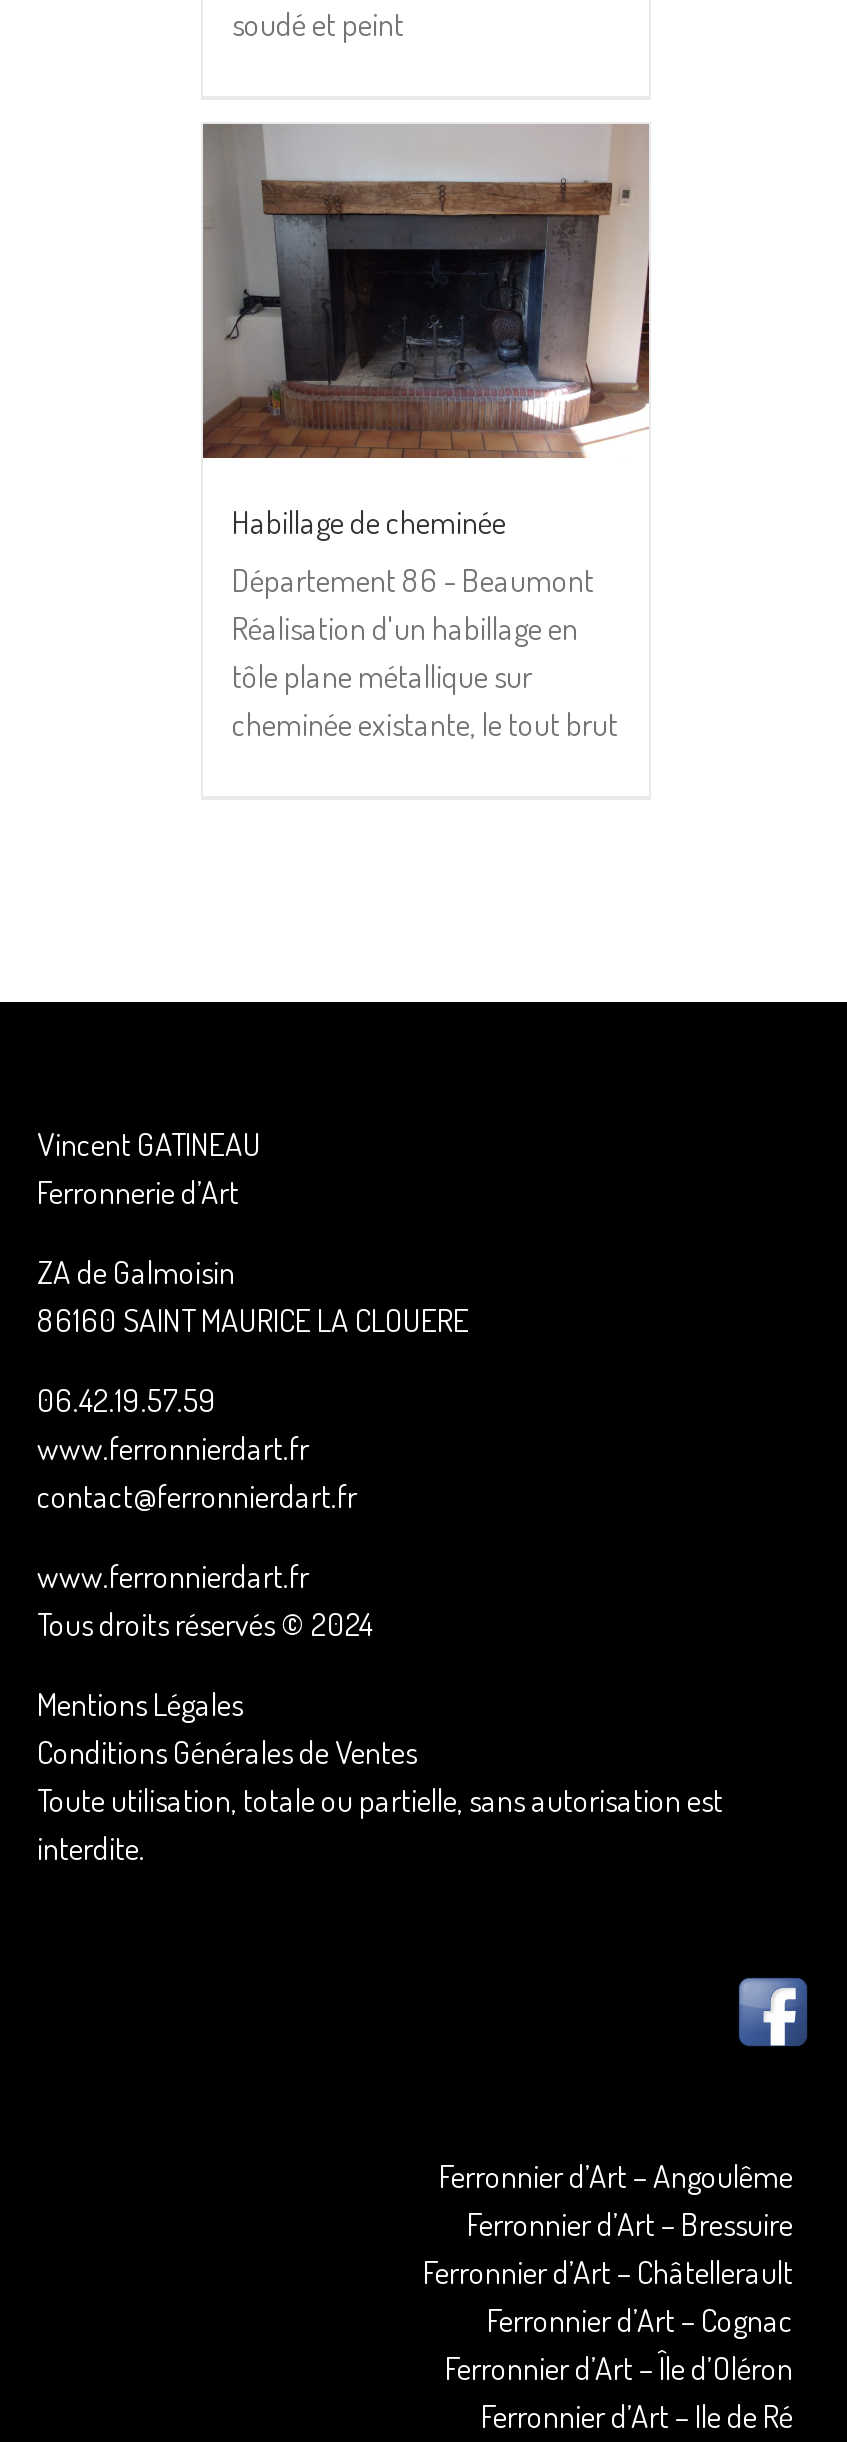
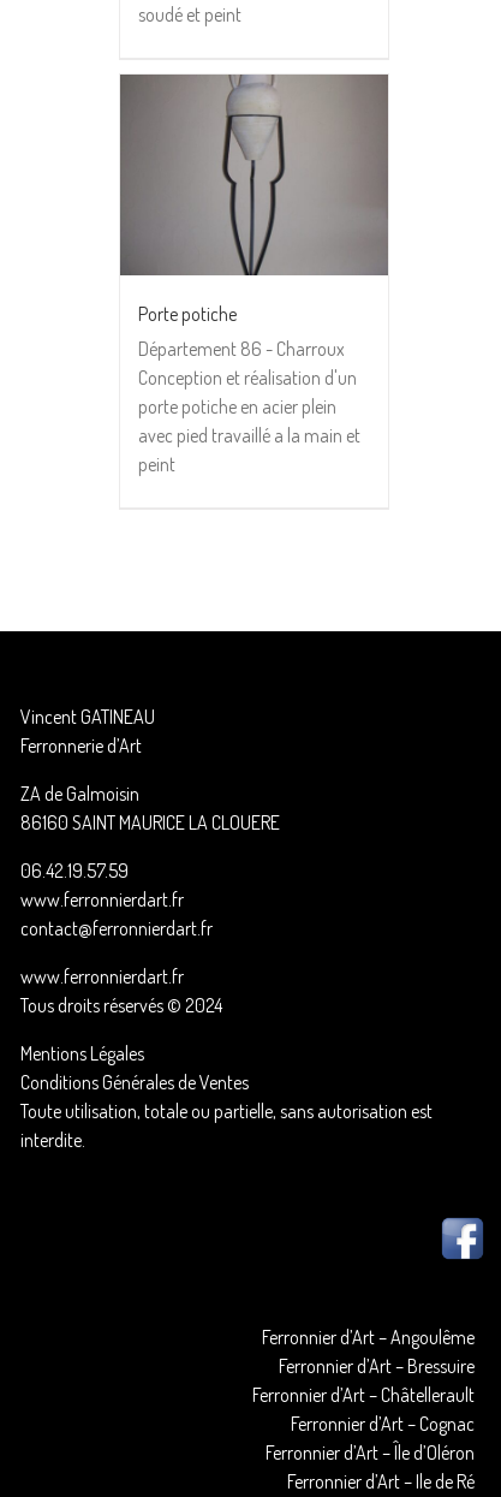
- [image]
- Habillage de cheminée
- Département 86 - Beaumont
- Réalisation d'un habillage en
- tôle plane métallique sur
- cheminée existante, le tout brut
+ [image]
+ Porte potiche
+ Département 86 - Charroux
+ Conception et réalisation d'un
+ porte potiche en acier plein
+ avec pied travaillé a la main et
+ peint
